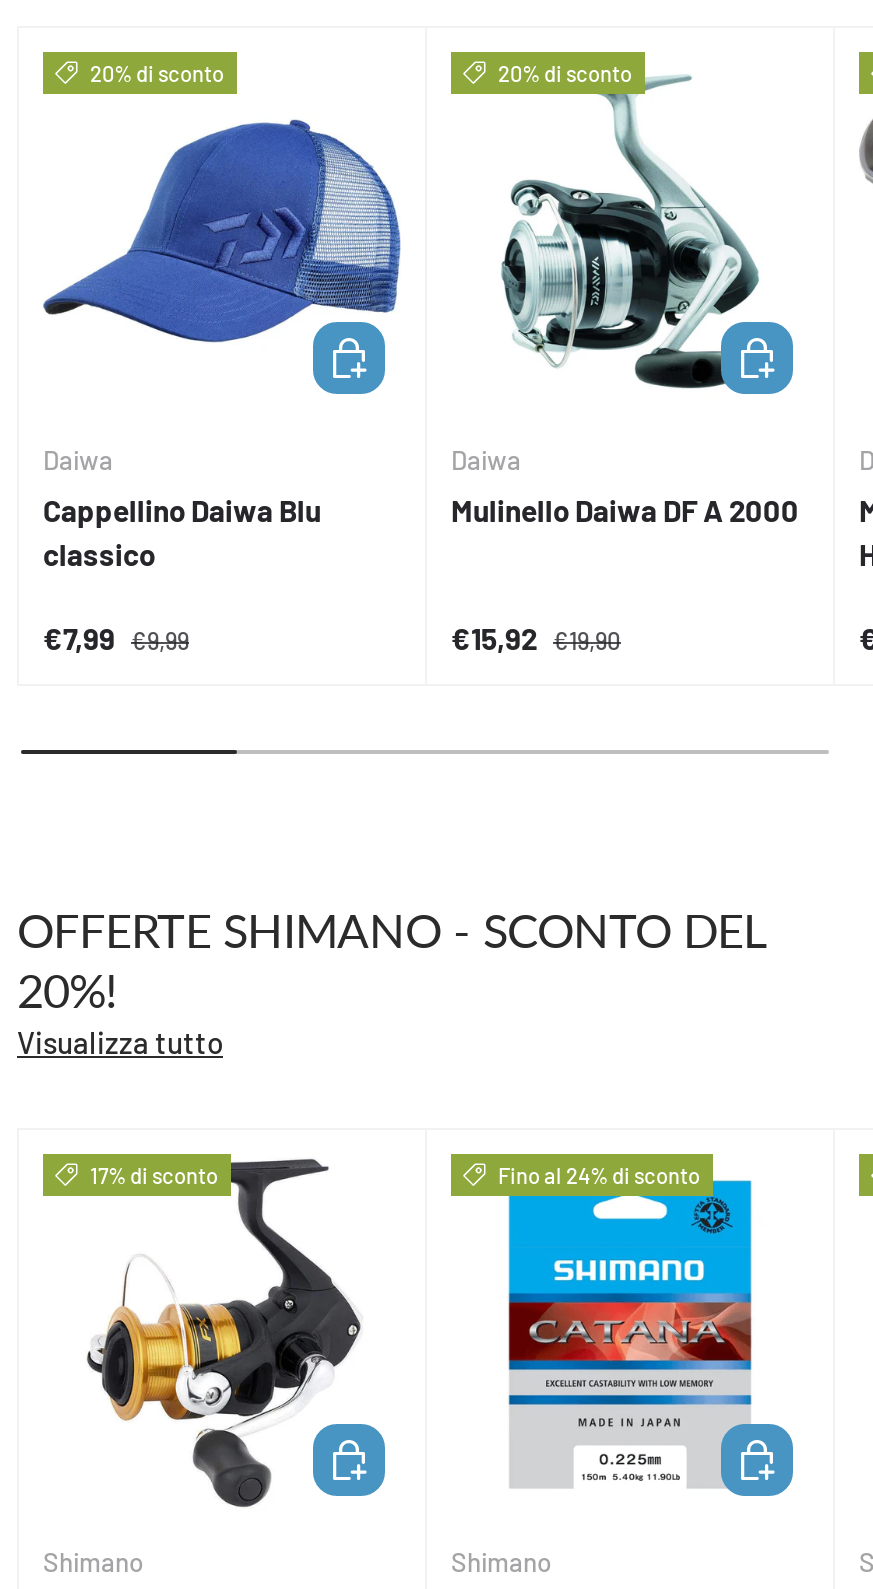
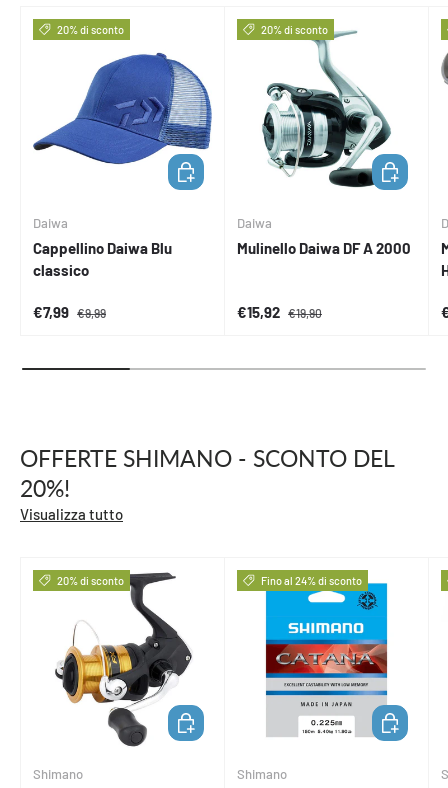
- 17% di sconto
+ 20% di sconto
